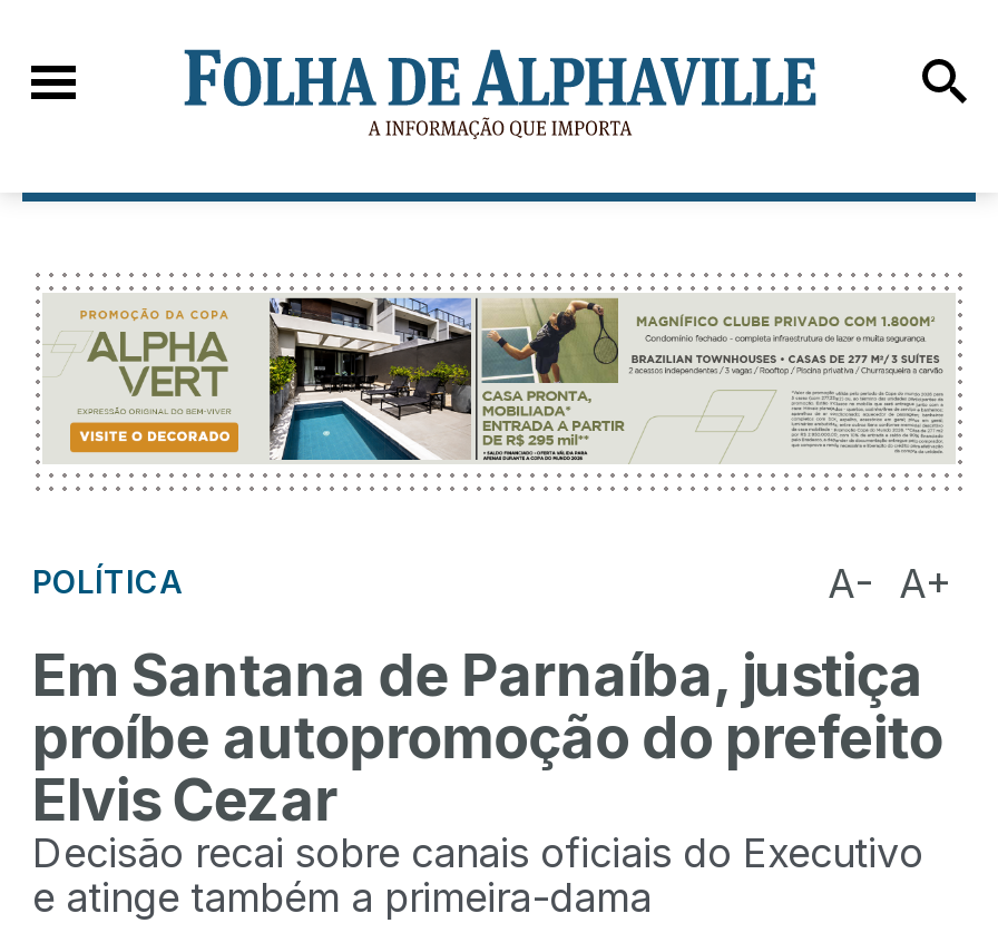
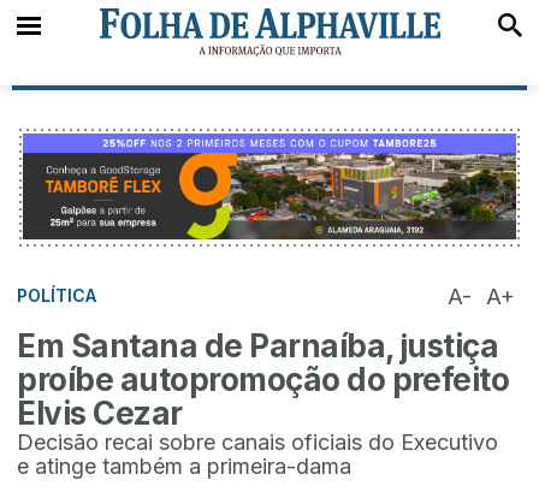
- [image]
+ [image]
